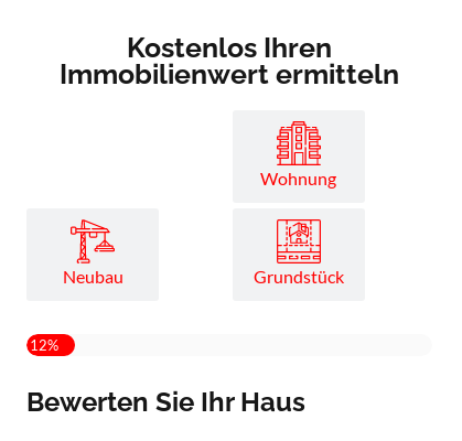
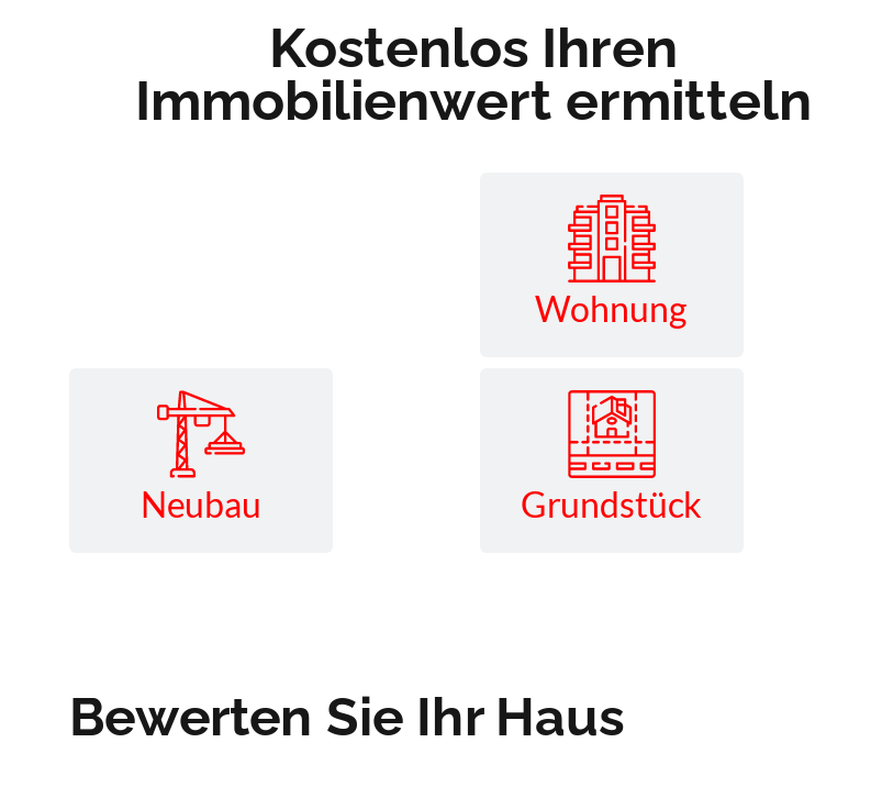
- 12%
